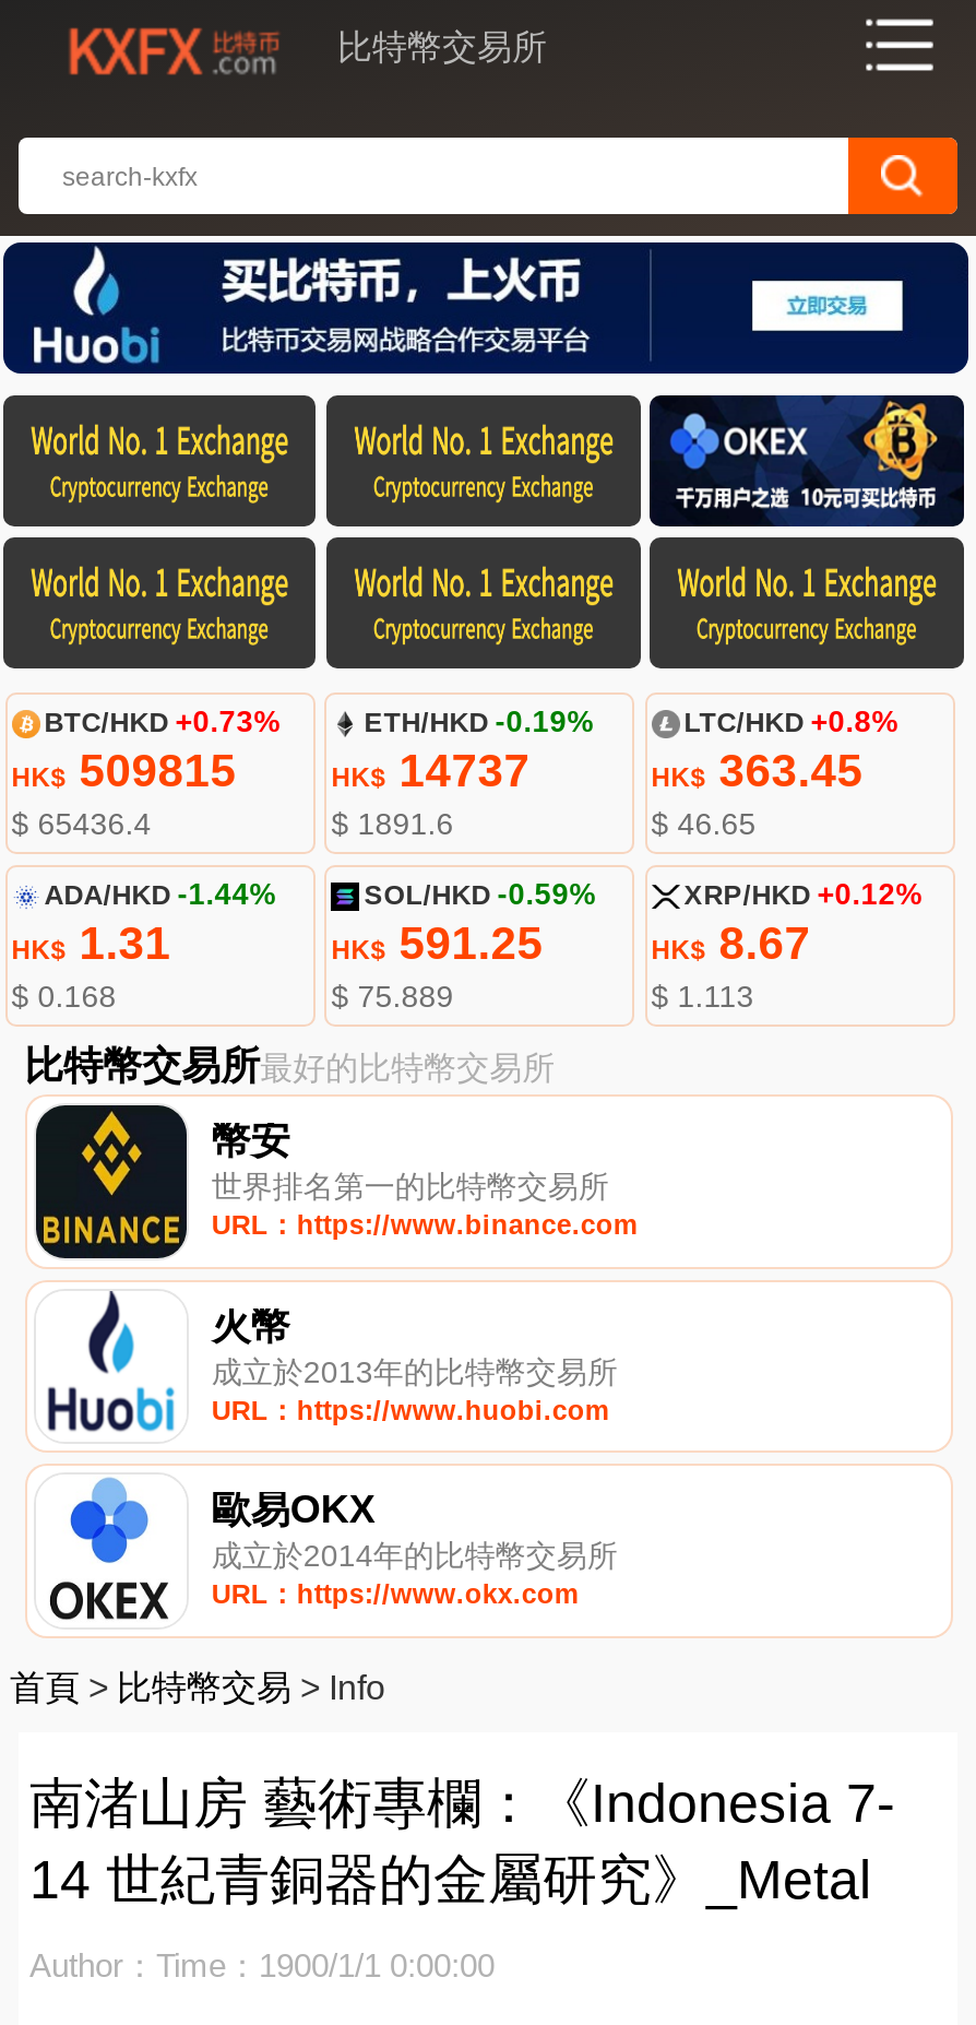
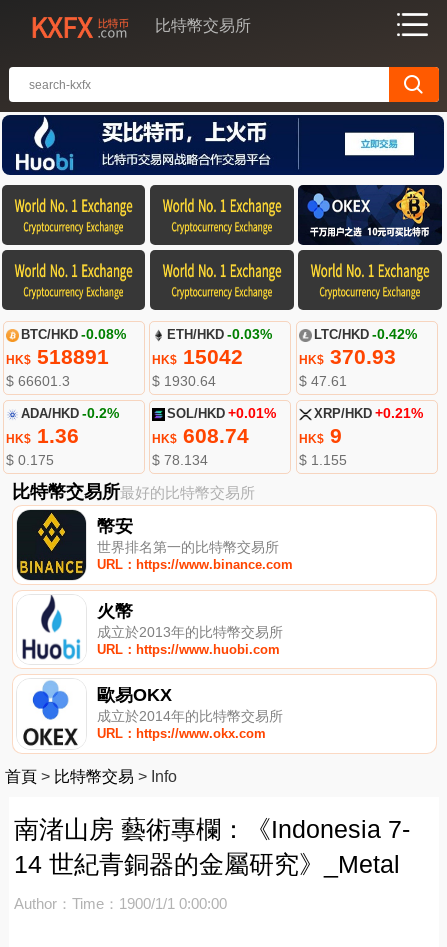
- BTC/HKD +0.73%
- HK$509815
- $ 65436.4
+ BTC/HKD -0.08%
+ HK$518891
+ $ 66601.3

- ETH/HKD -0.19%
- HK$14737
- $ 1891.6
+ ETH/HKD -0.03%
+ HK$15042
+ $ 1930.64

- LTC/HKD +0.8%
- HK$363.45
- $ 46.65
+ LTC/HKD -0.42%
+ HK$370.93
+ $ 47.61

- ADA/HKD -1.44%
- HK$1.31
- $ 0.168
+ ADA/HKD -0.2%
+ HK$1.36
+ $ 0.175

- SOL/HKD -0.59%
- HK$591.25
- $ 75.889
+ SOL/HKD +0.01%
+ HK$608.74
+ $ 78.134

- XRP/HKD +0.12%
- HK$8.67
- $ 1.113
+ XRP/HKD +0.21%
+ HK$9
+ $ 1.155
